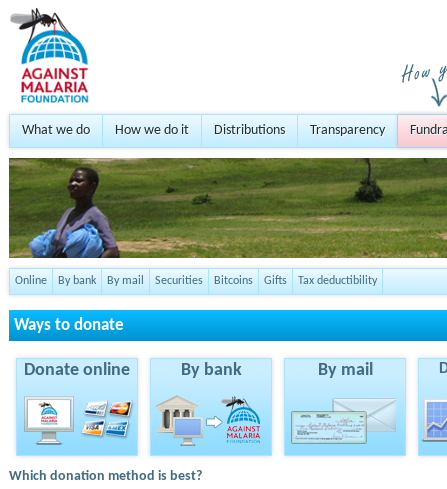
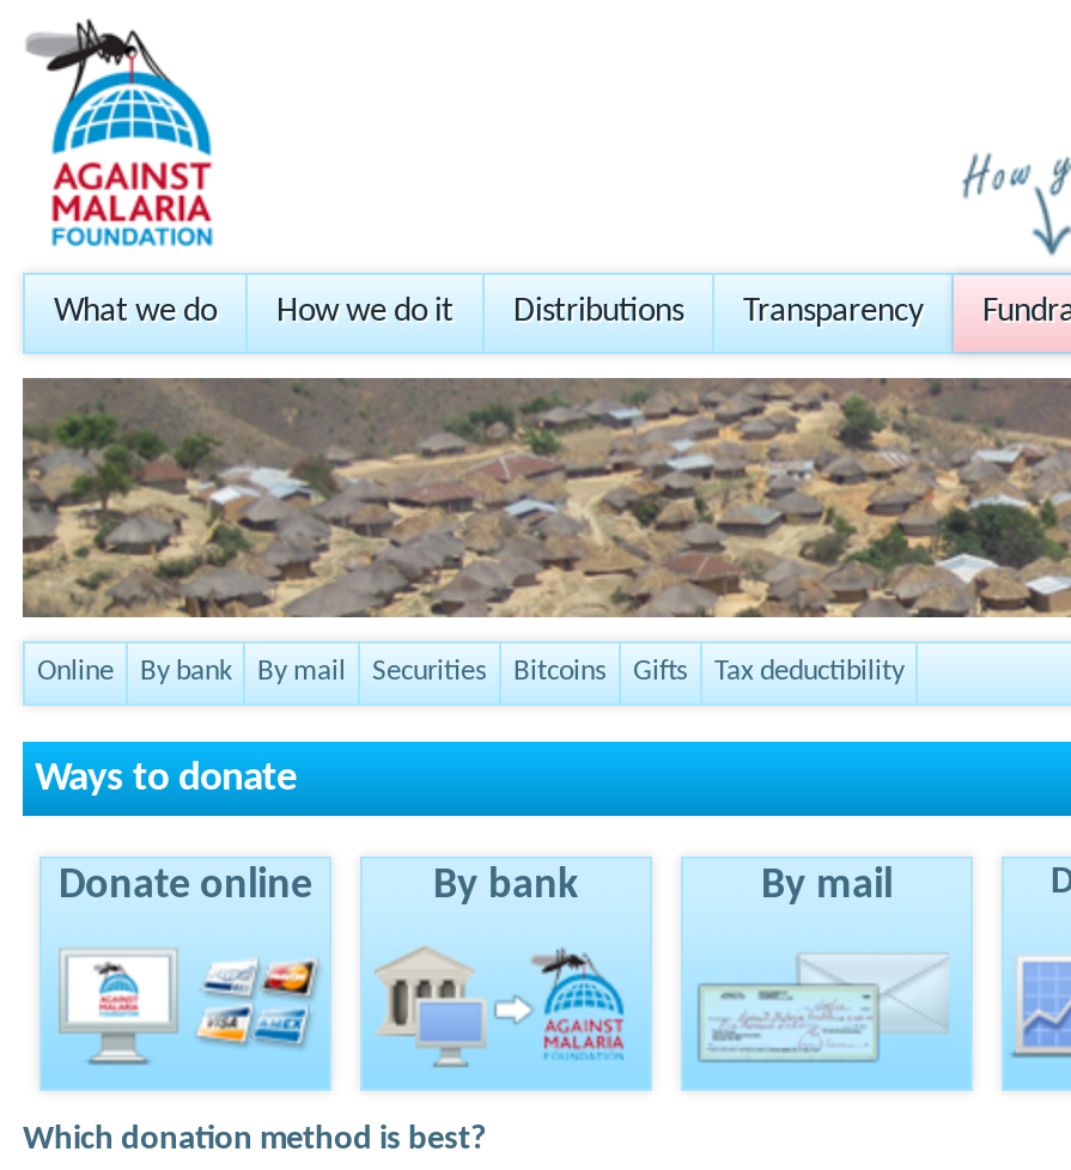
- [image]
+ [image]
